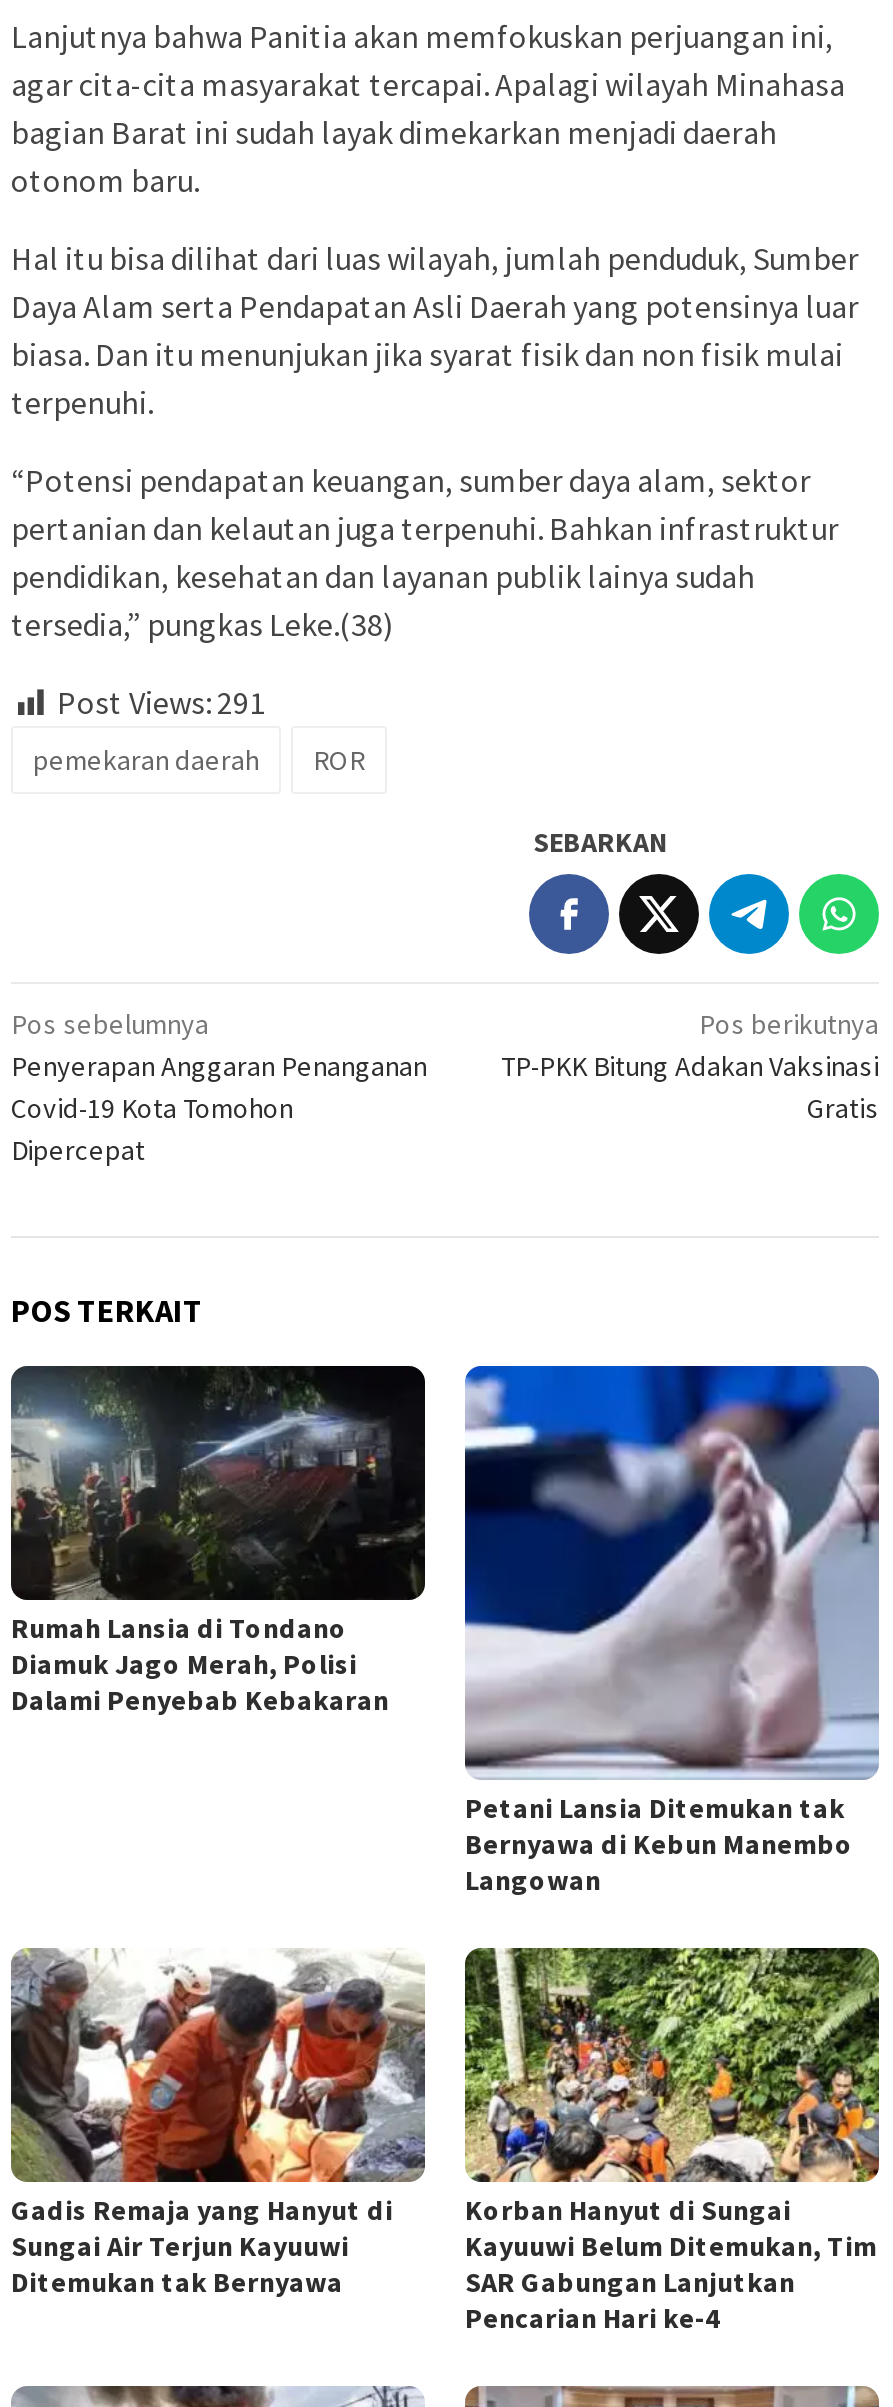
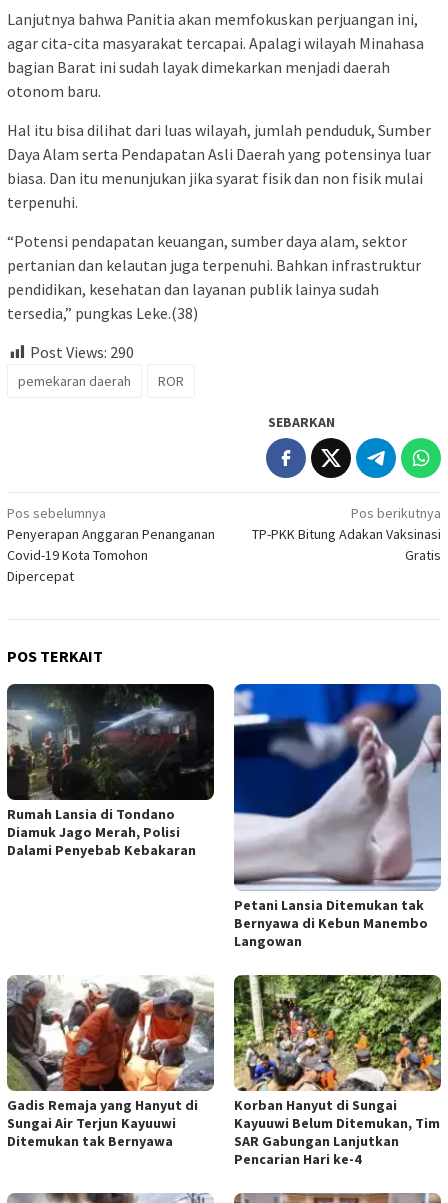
- Post Views: 291
+ Post Views: 290
